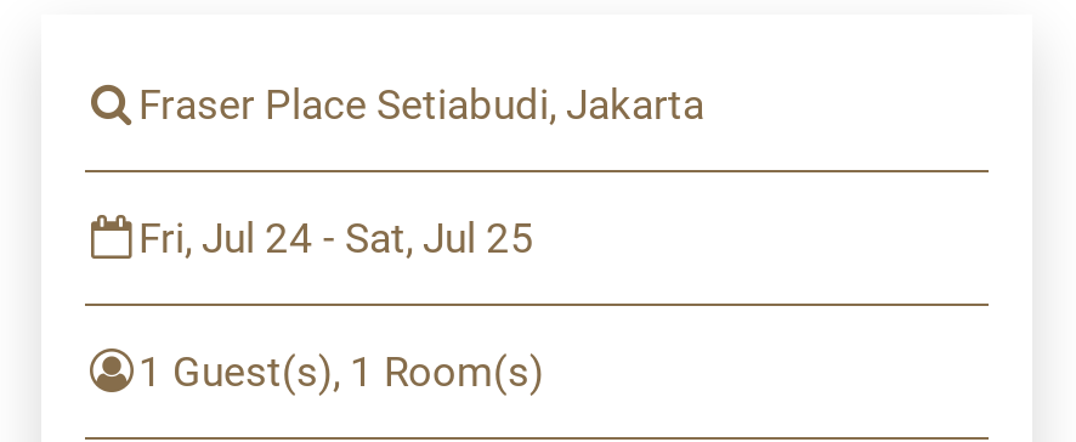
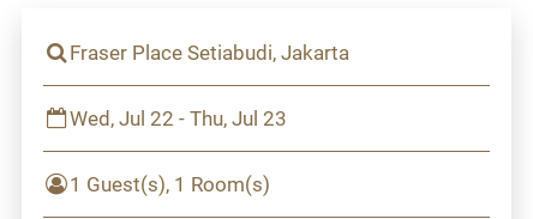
- Fri, Jul 24 - Sat, Jul 25
+ Wed, Jul 22 - Thu, Jul 23
